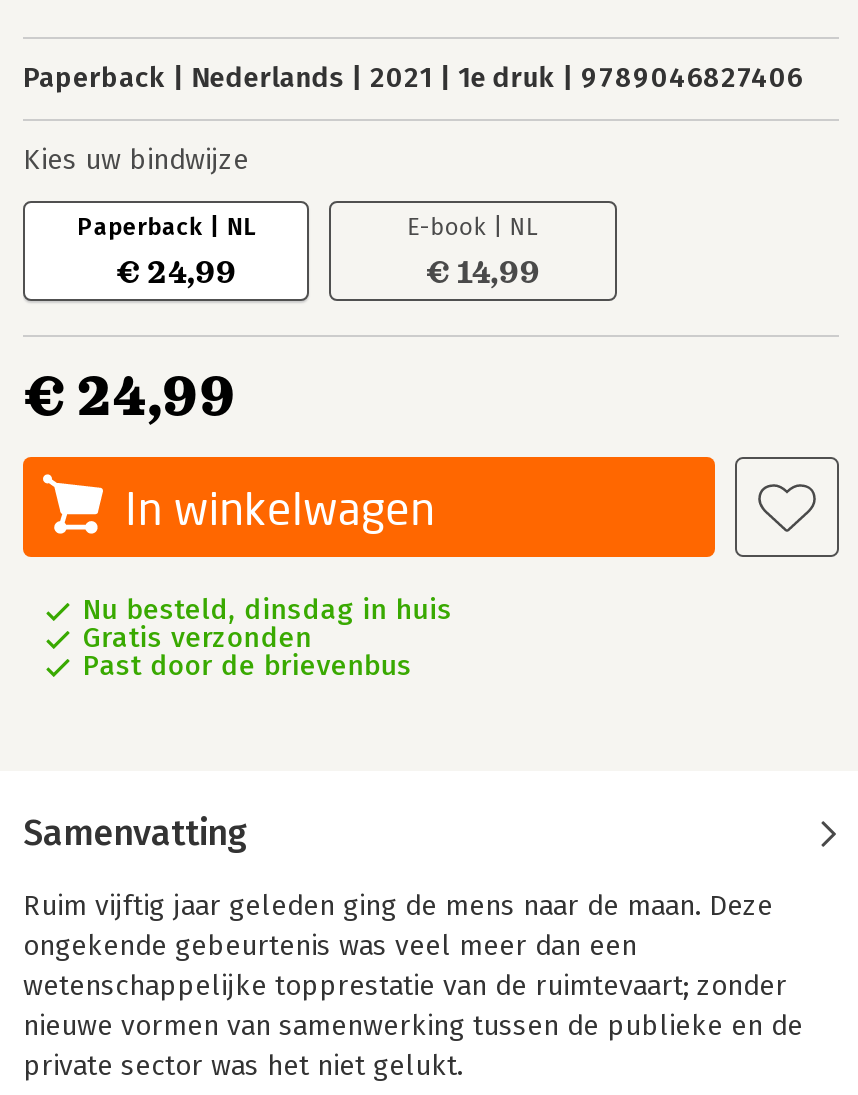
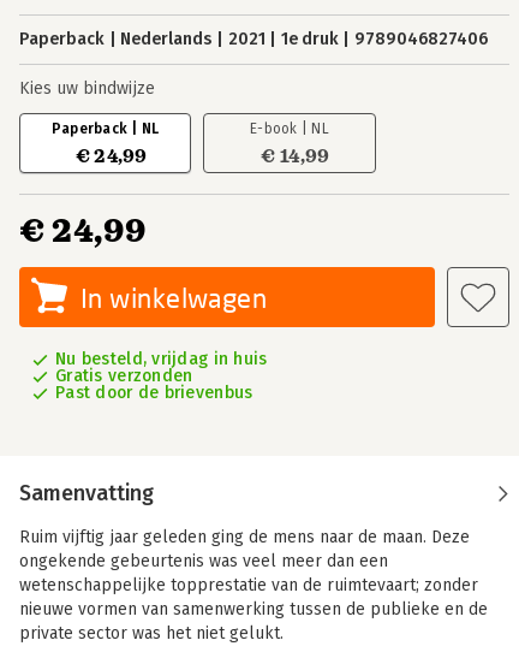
- Nu besteld, dinsdag in huis
+ Nu besteld, vrijdag in huis
